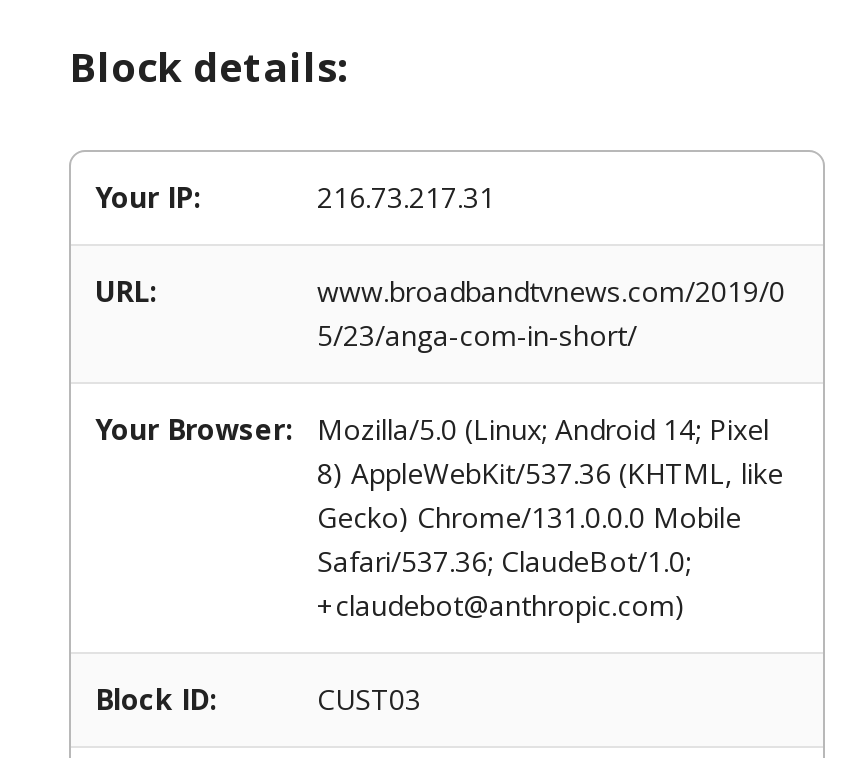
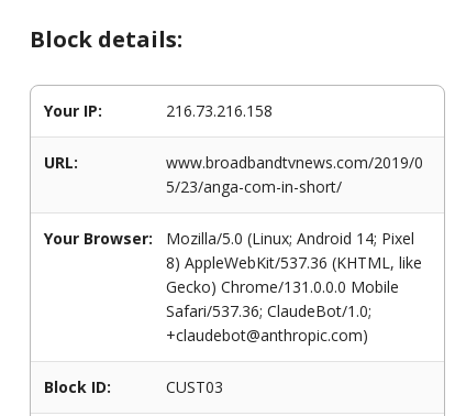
- 216.73.217.31
+ 216.73.216.158
